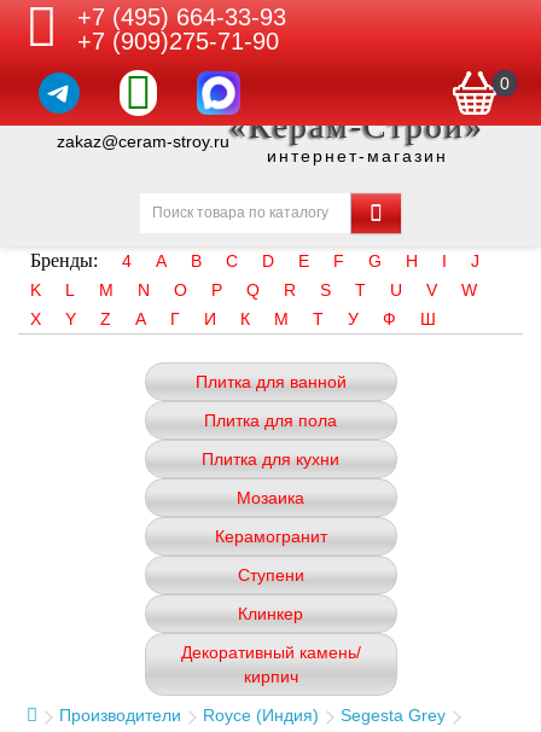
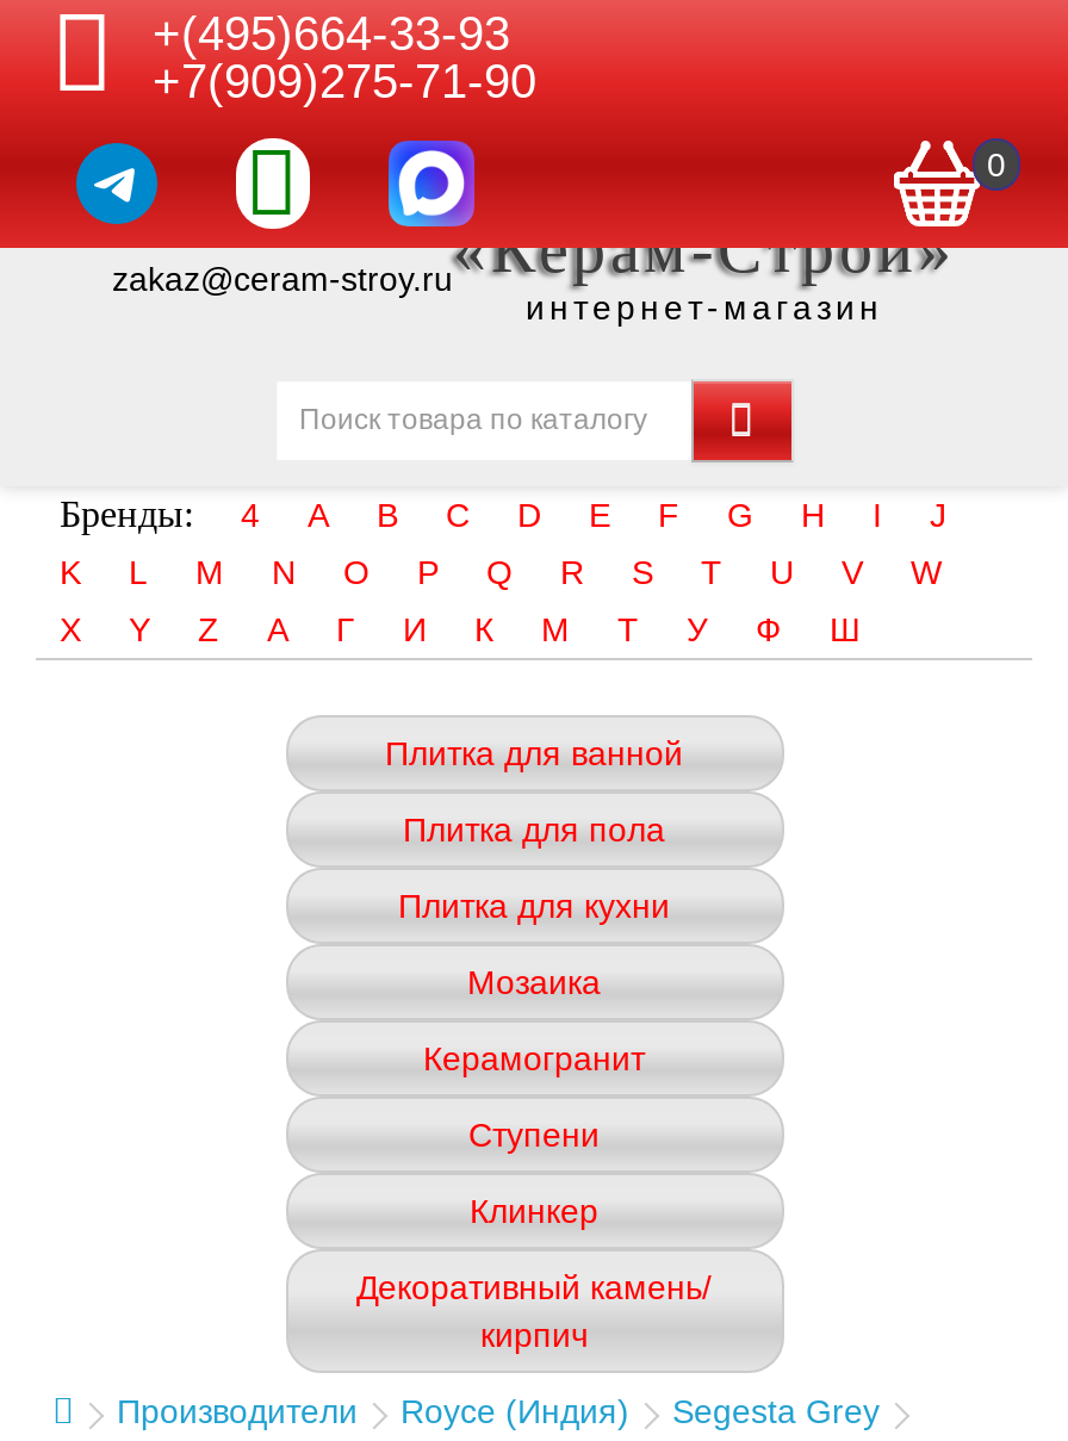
- +7 (495) 664-33-93
- +7 (909)275-71-90
+ +(495)664-33-93
+ +7(909)275-71-90
